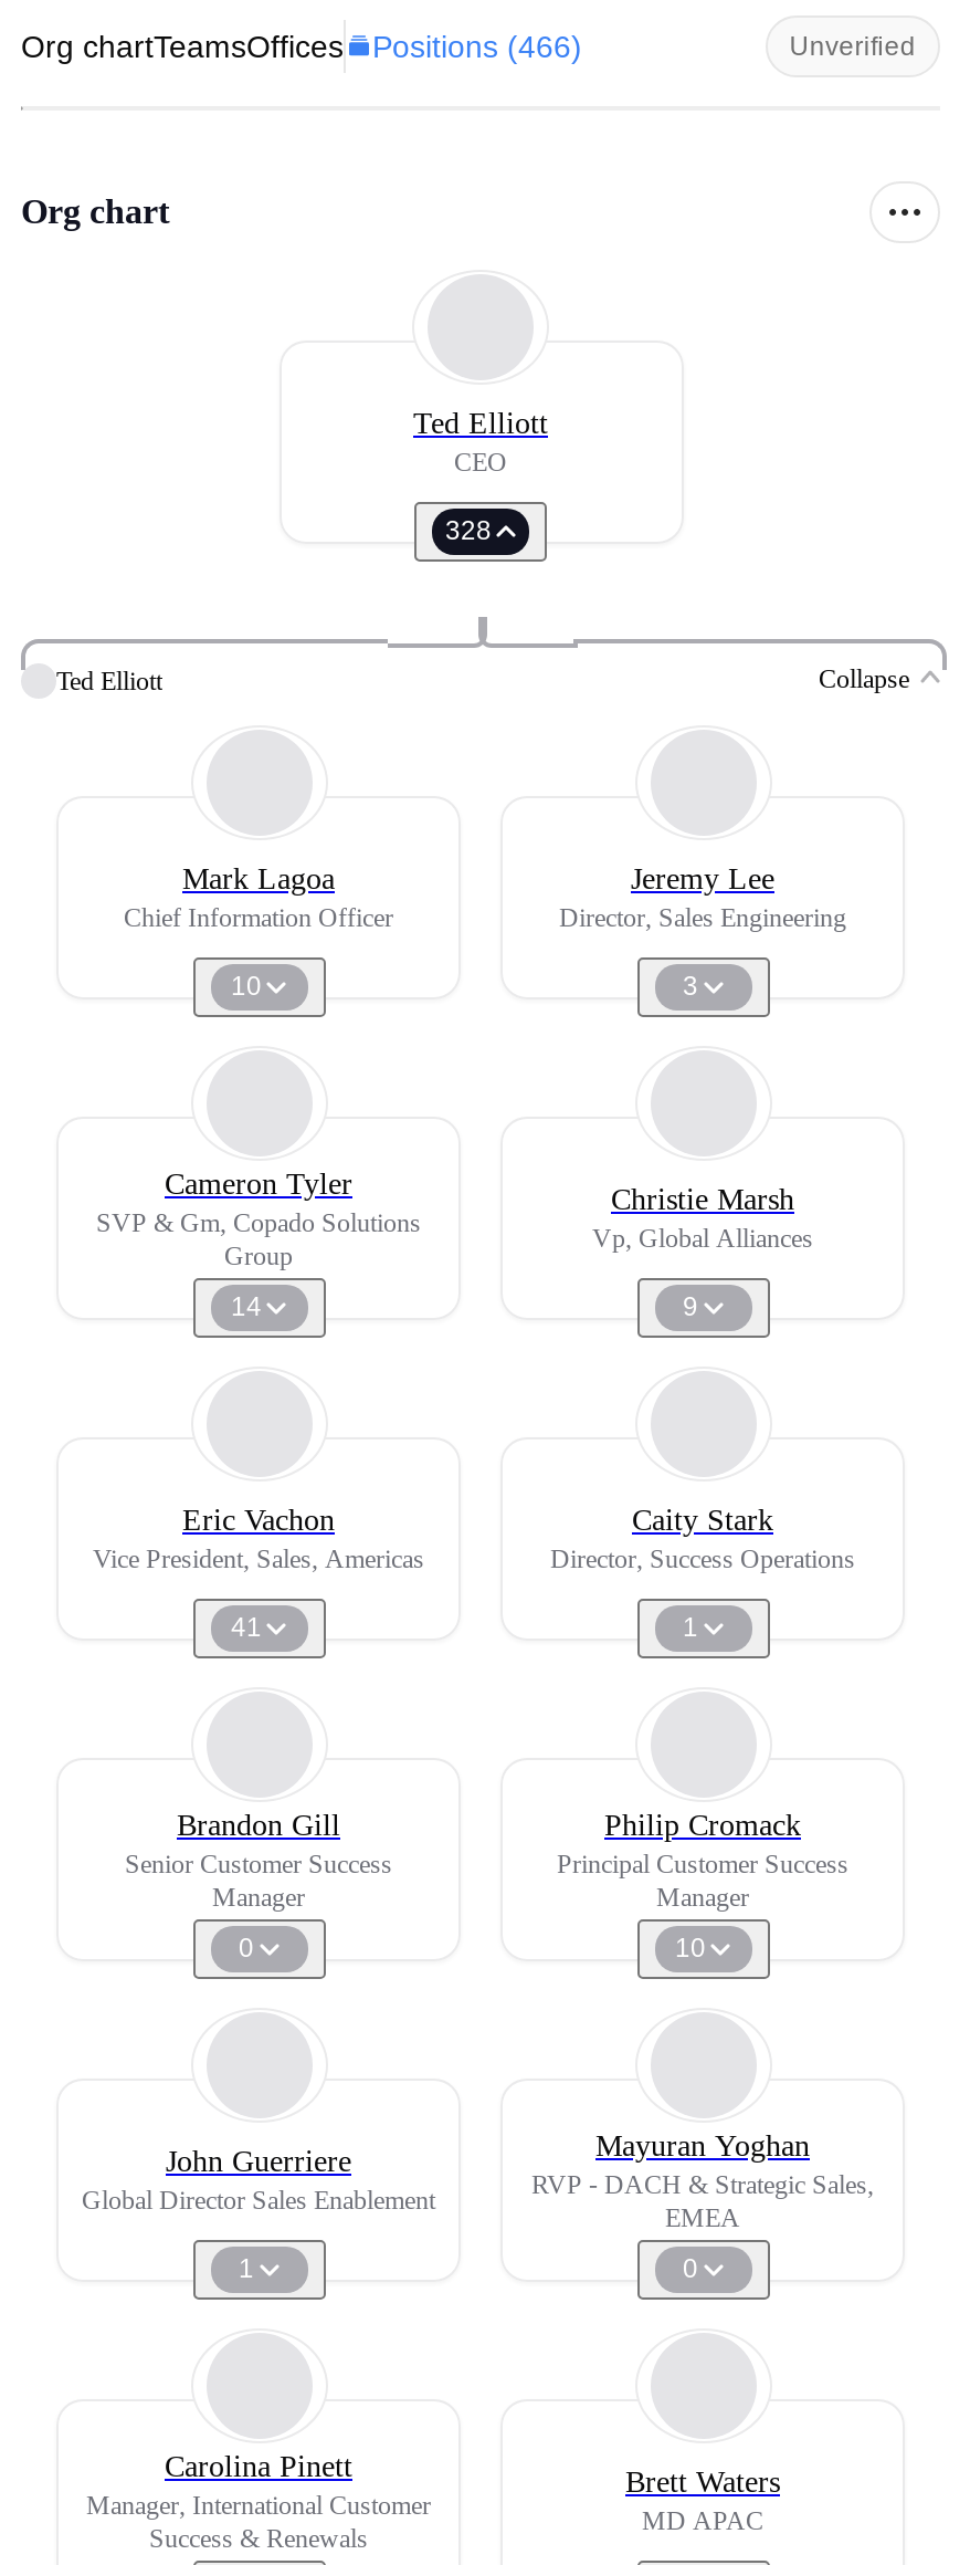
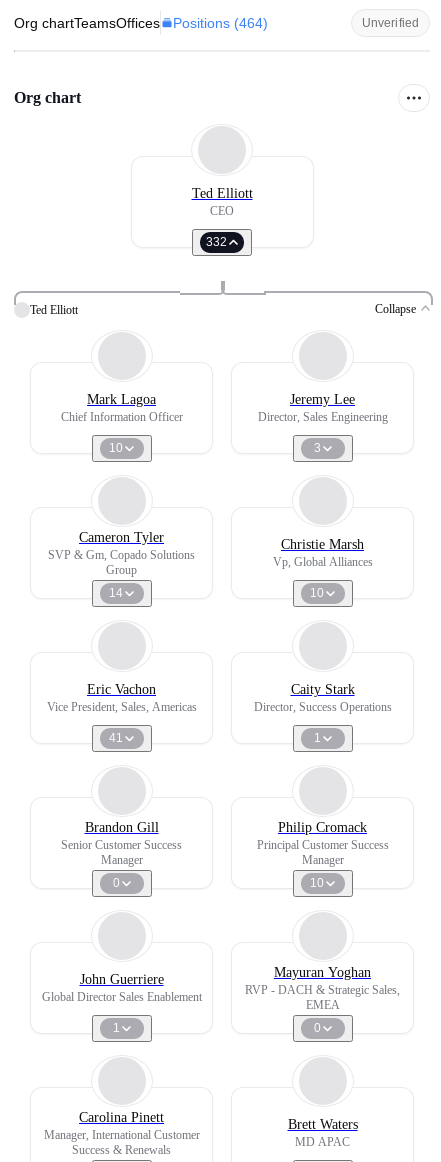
- Org chartTeamsOffices Positions (466)
+ Org chartTeamsOffices Positions (464)

- 328
+ 332

- 9
+ 10
